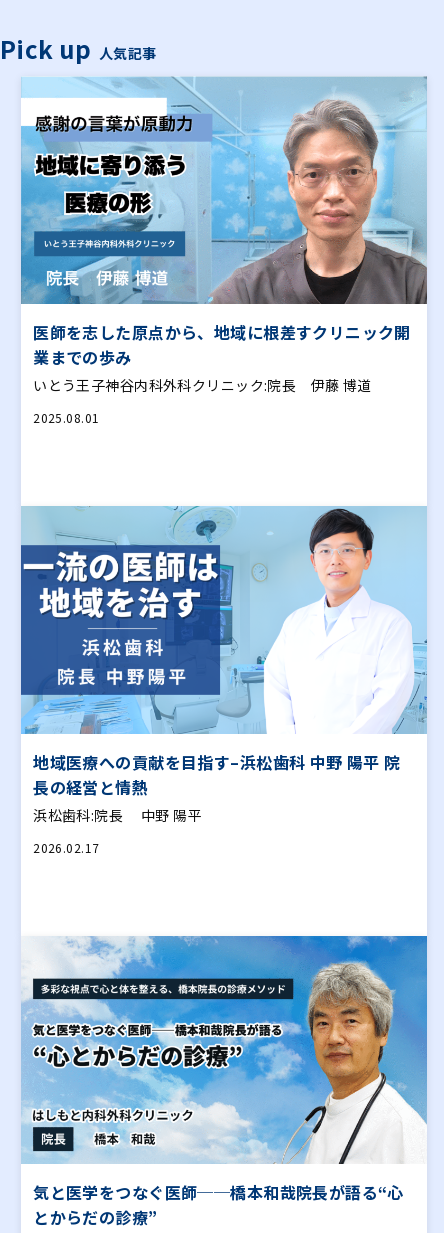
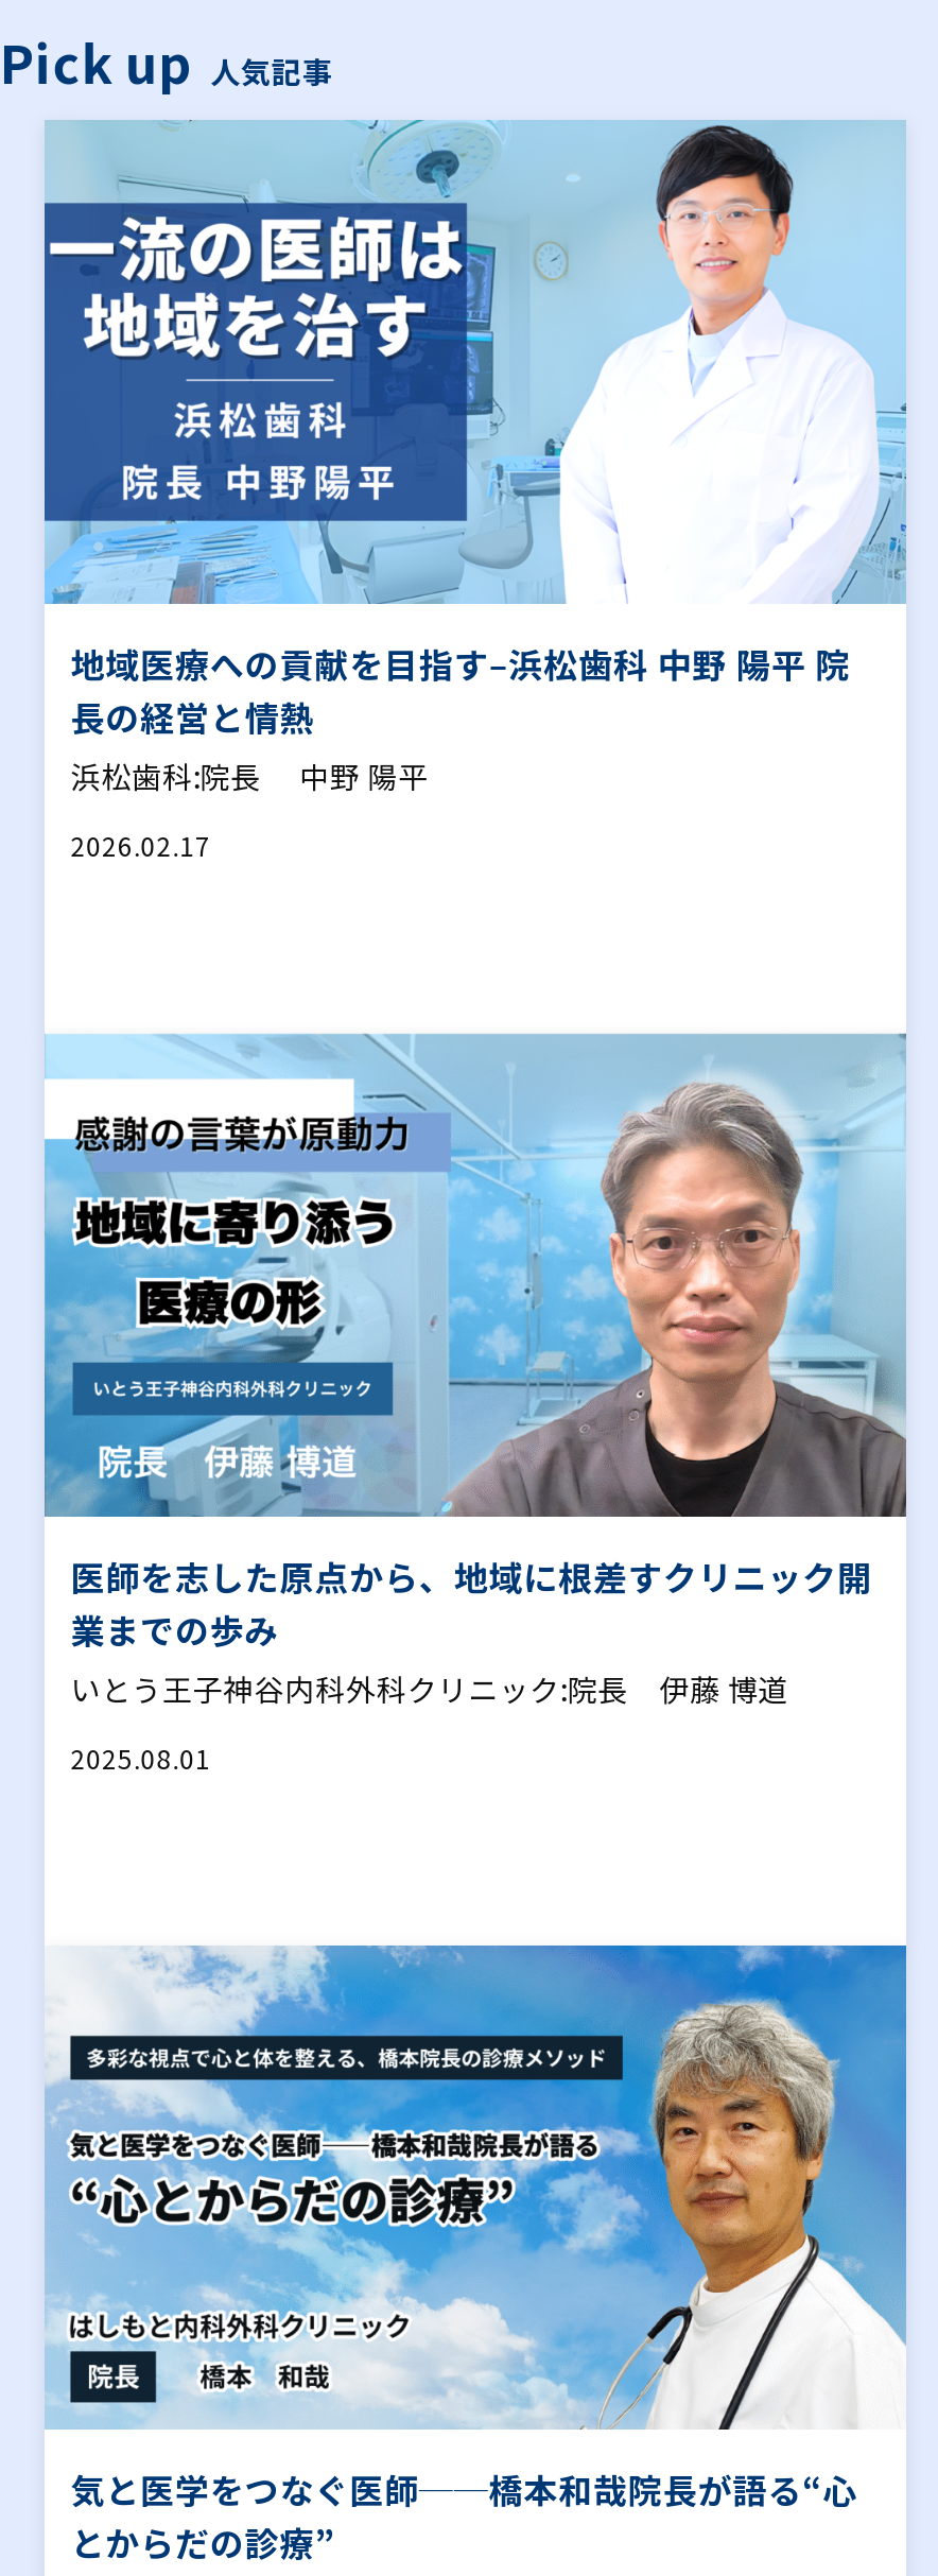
moved down: [image] | 医師を志した原点から、地域に根差すクリニック開 | 業までの歩み | いとう王子神谷内科外科クリニック:院長 伊藤 博道 | 2025.08.01

moved up: [image] | 地域医療への貢献を目指す–浜松歯科 中野 陽平 院 | 長の経営と情熱 | 浜松歯科:院長 中野 陽平 | 2026.02.17
